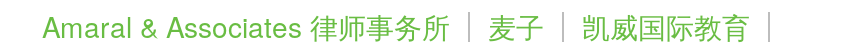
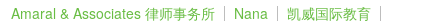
- 麦子
+ Nana
